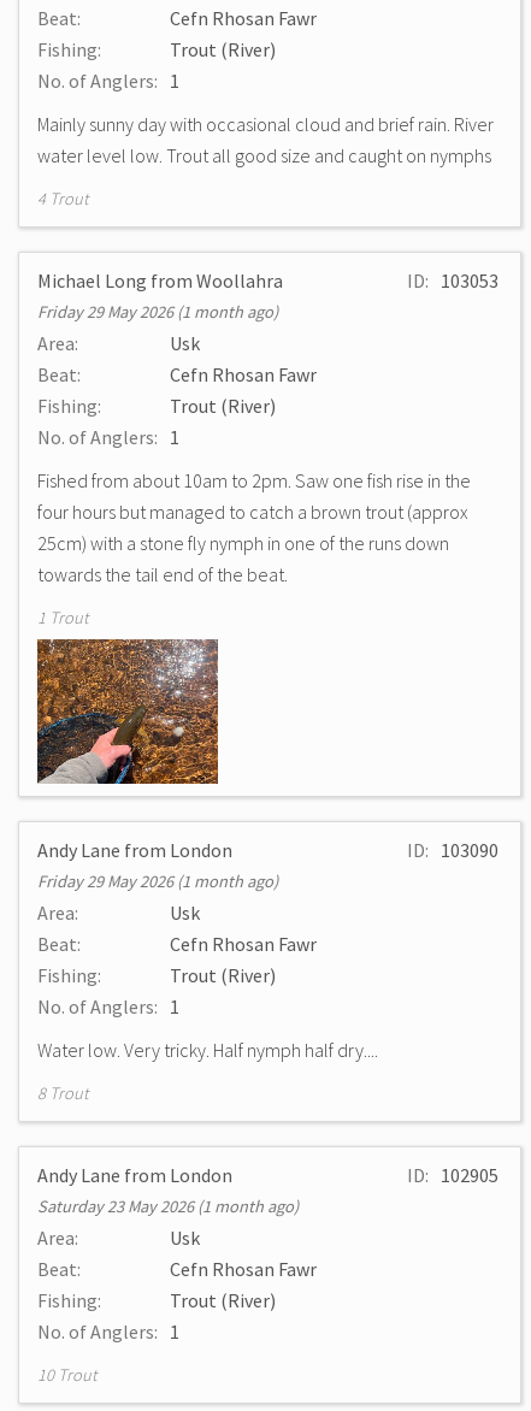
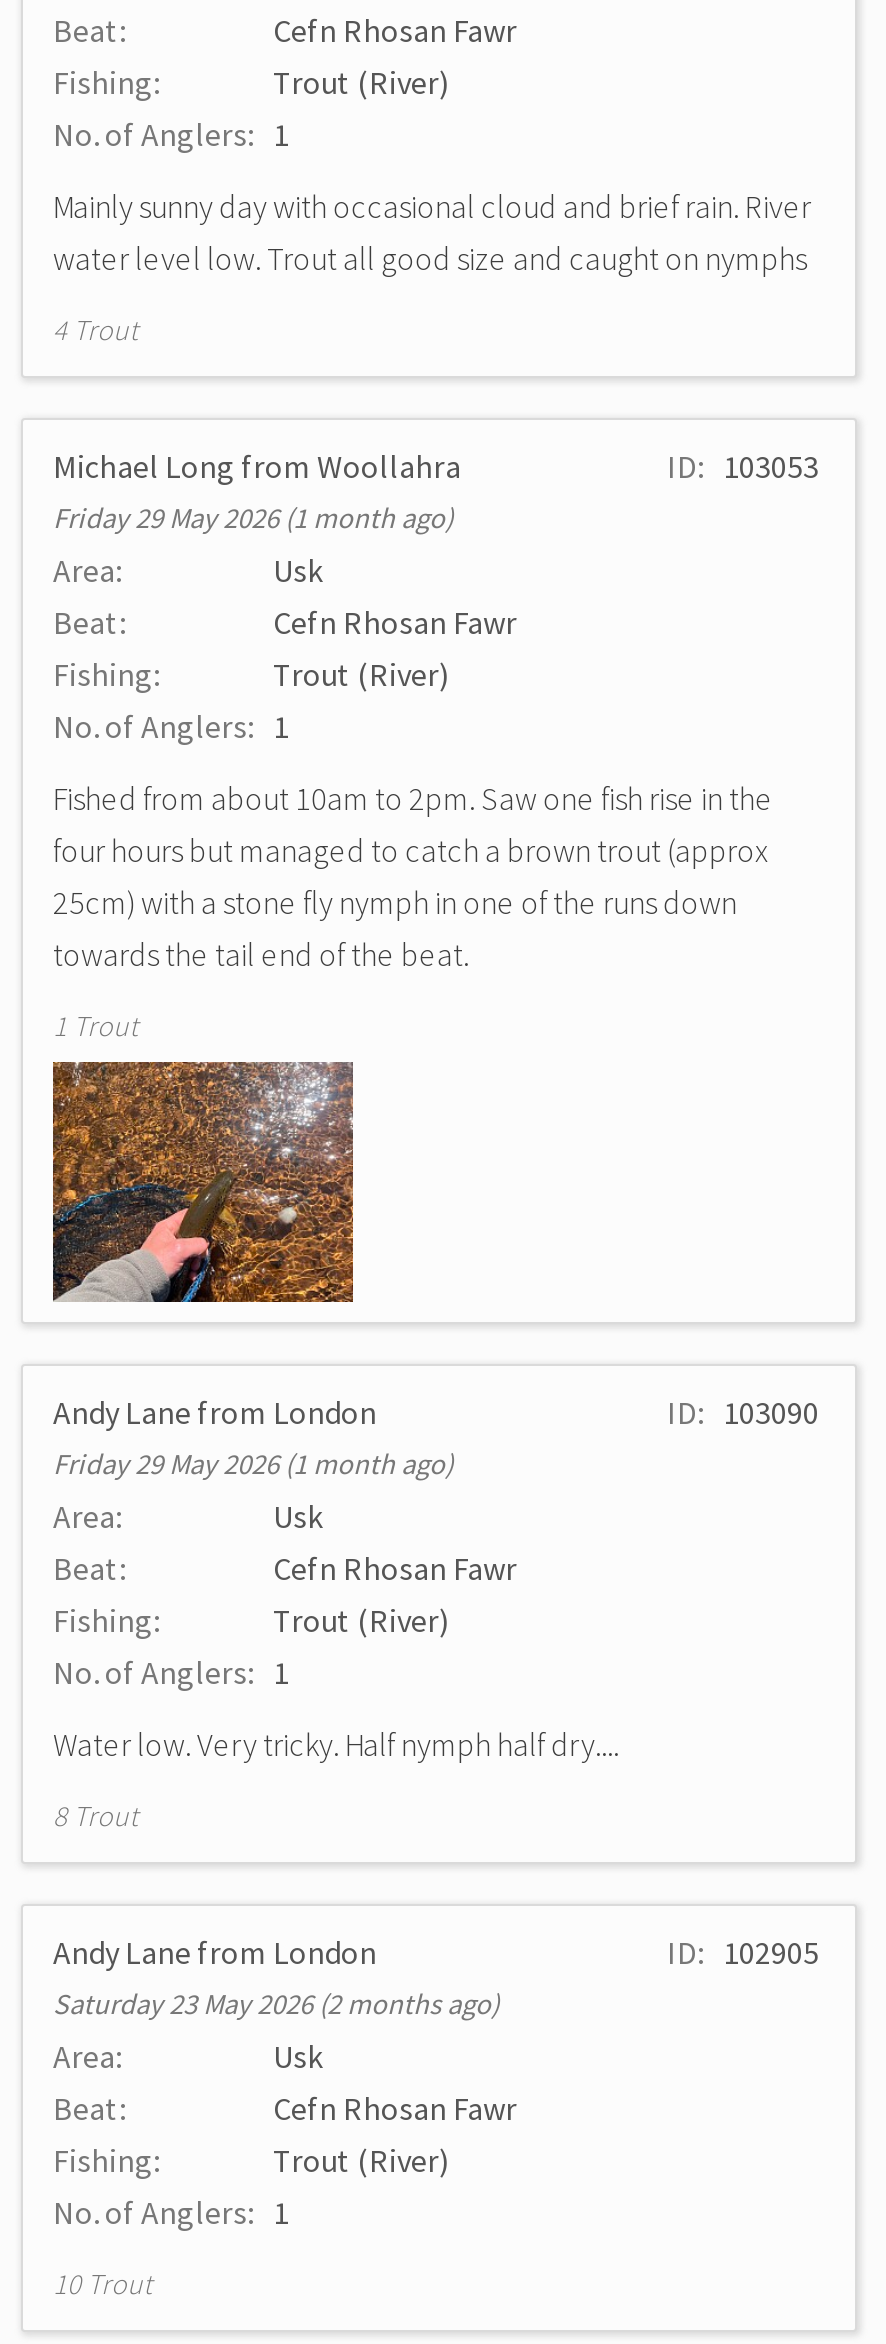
- Saturday 23 May 2026 (1 month ago)
+ Saturday 23 May 2026 (2 months ago)
